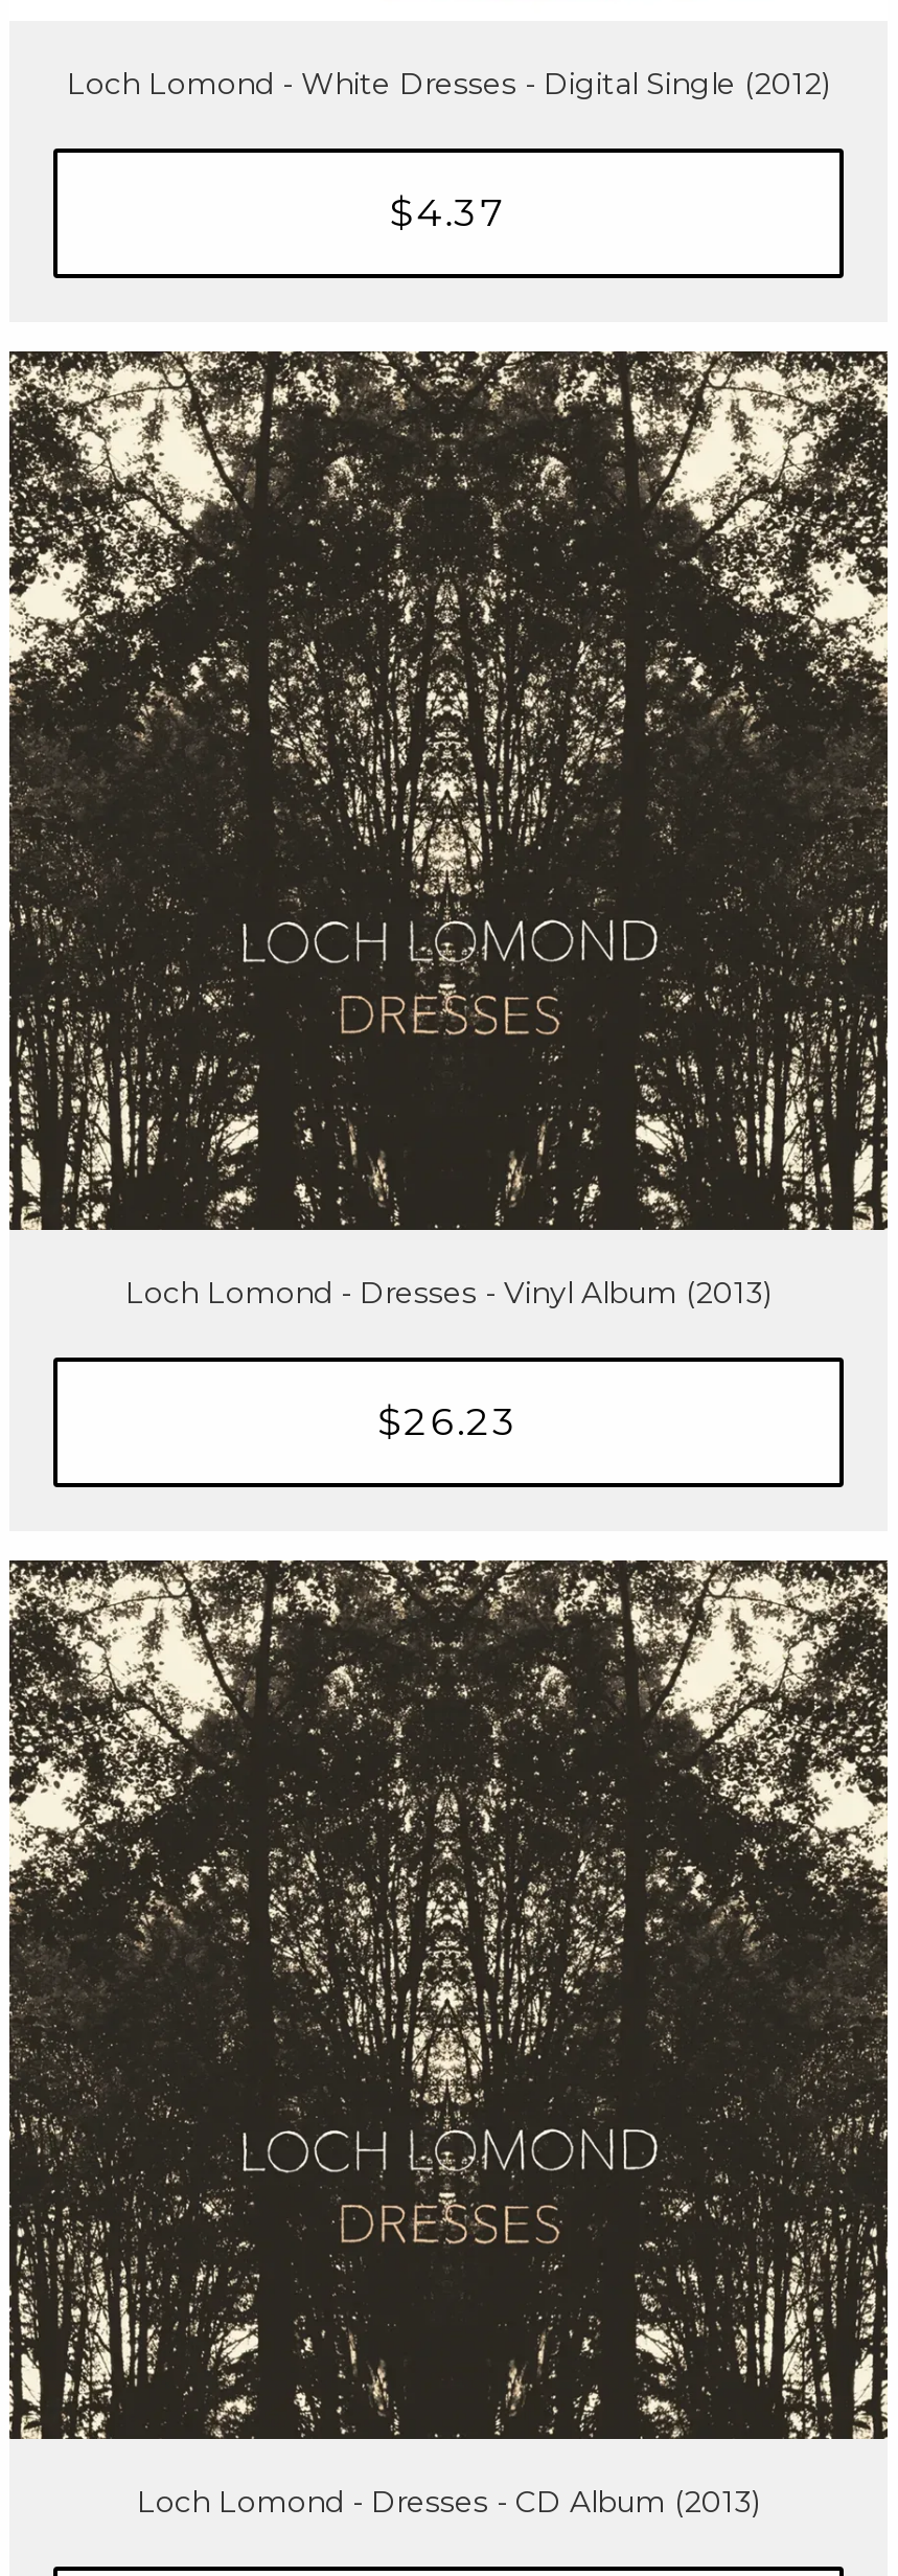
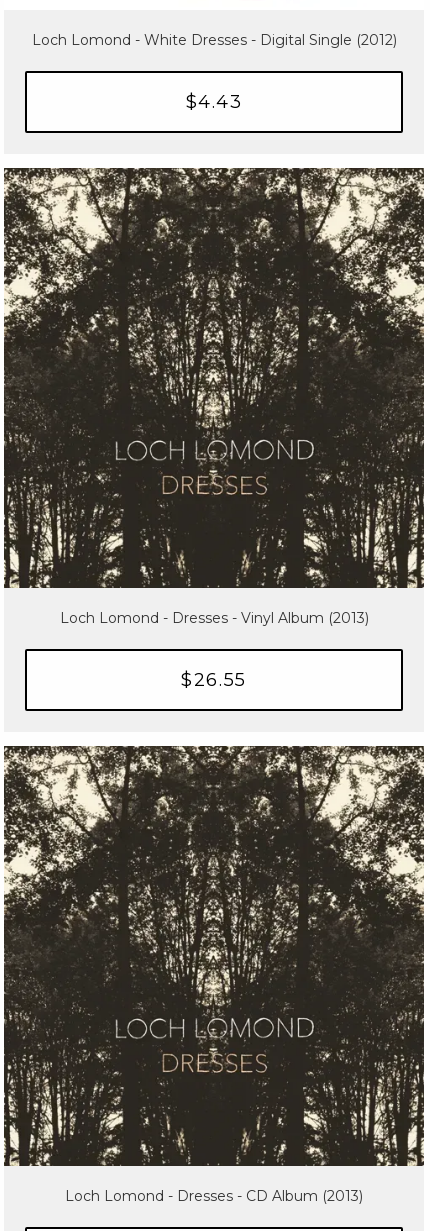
- $4.37
+ $4.43

- $26.23
+ $26.55
